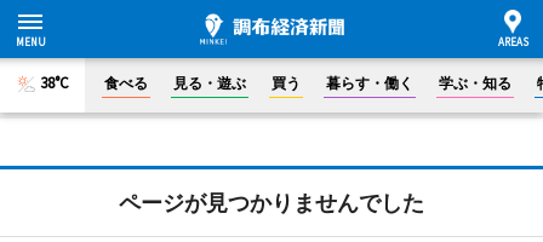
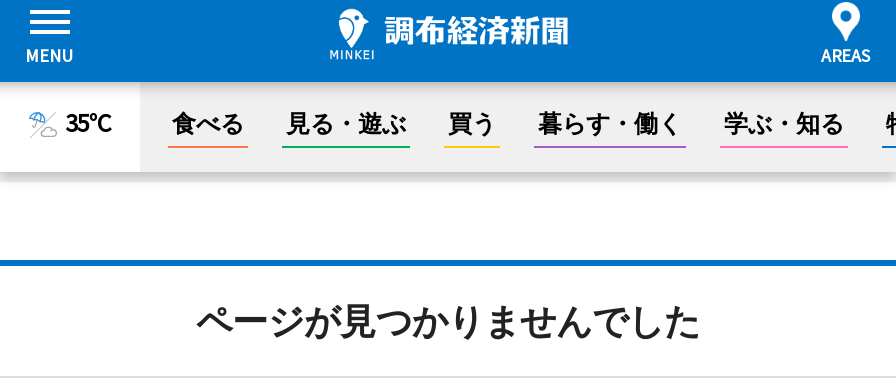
- 38°C
+ 35°C
